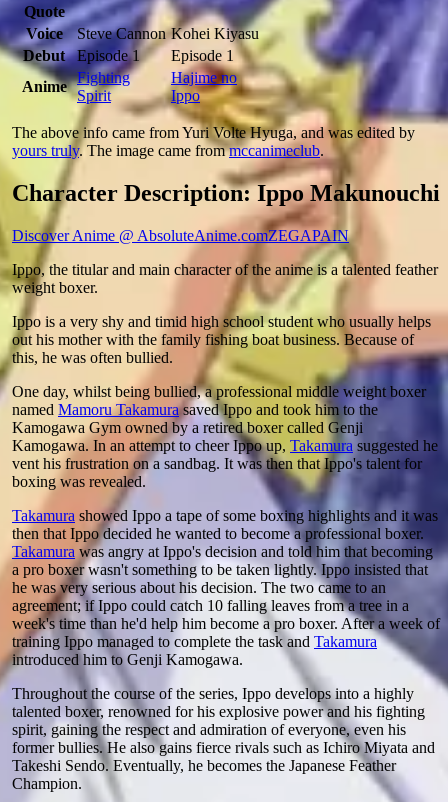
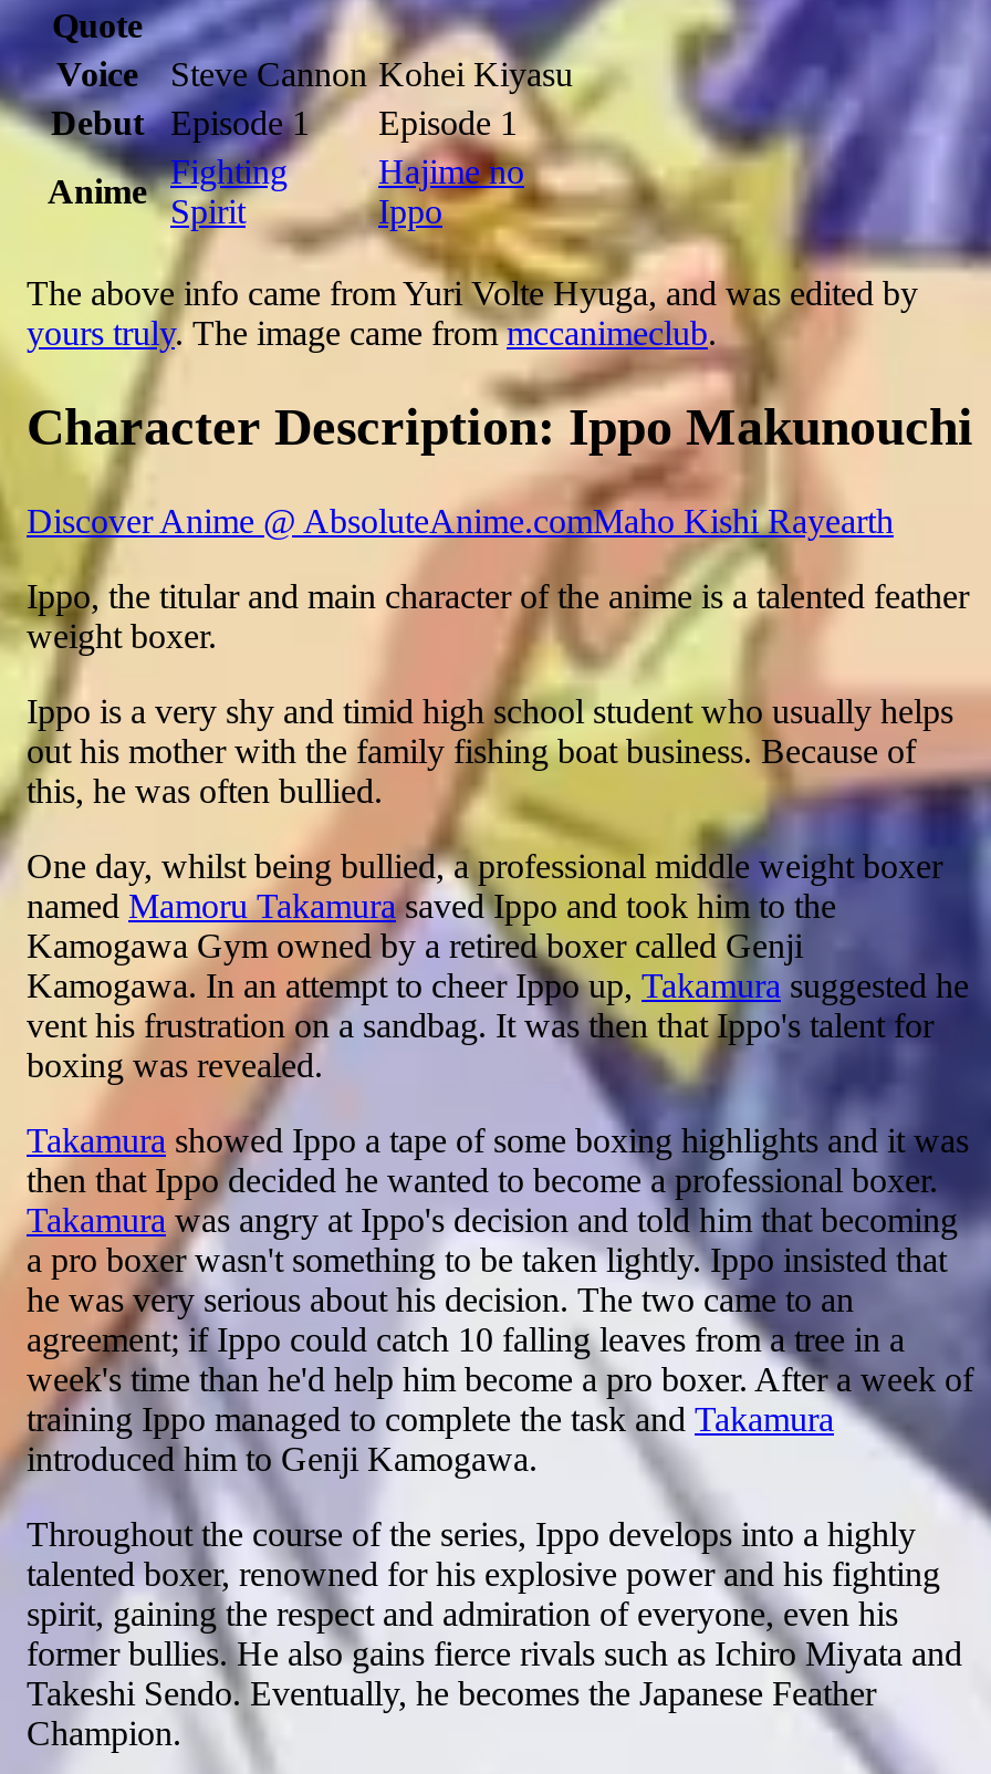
- Discover Anime @ AbsoluteAnime.comZEGAPAIN
+ Discover Anime @ AbsoluteAnime.comMaho Kishi Rayearth
